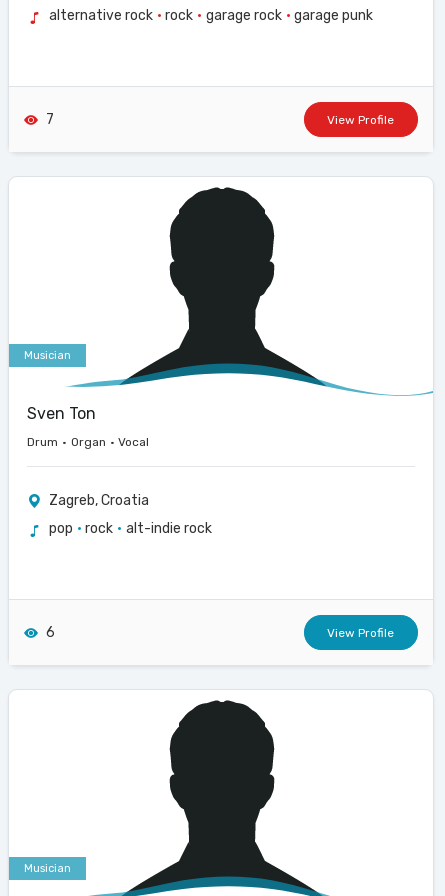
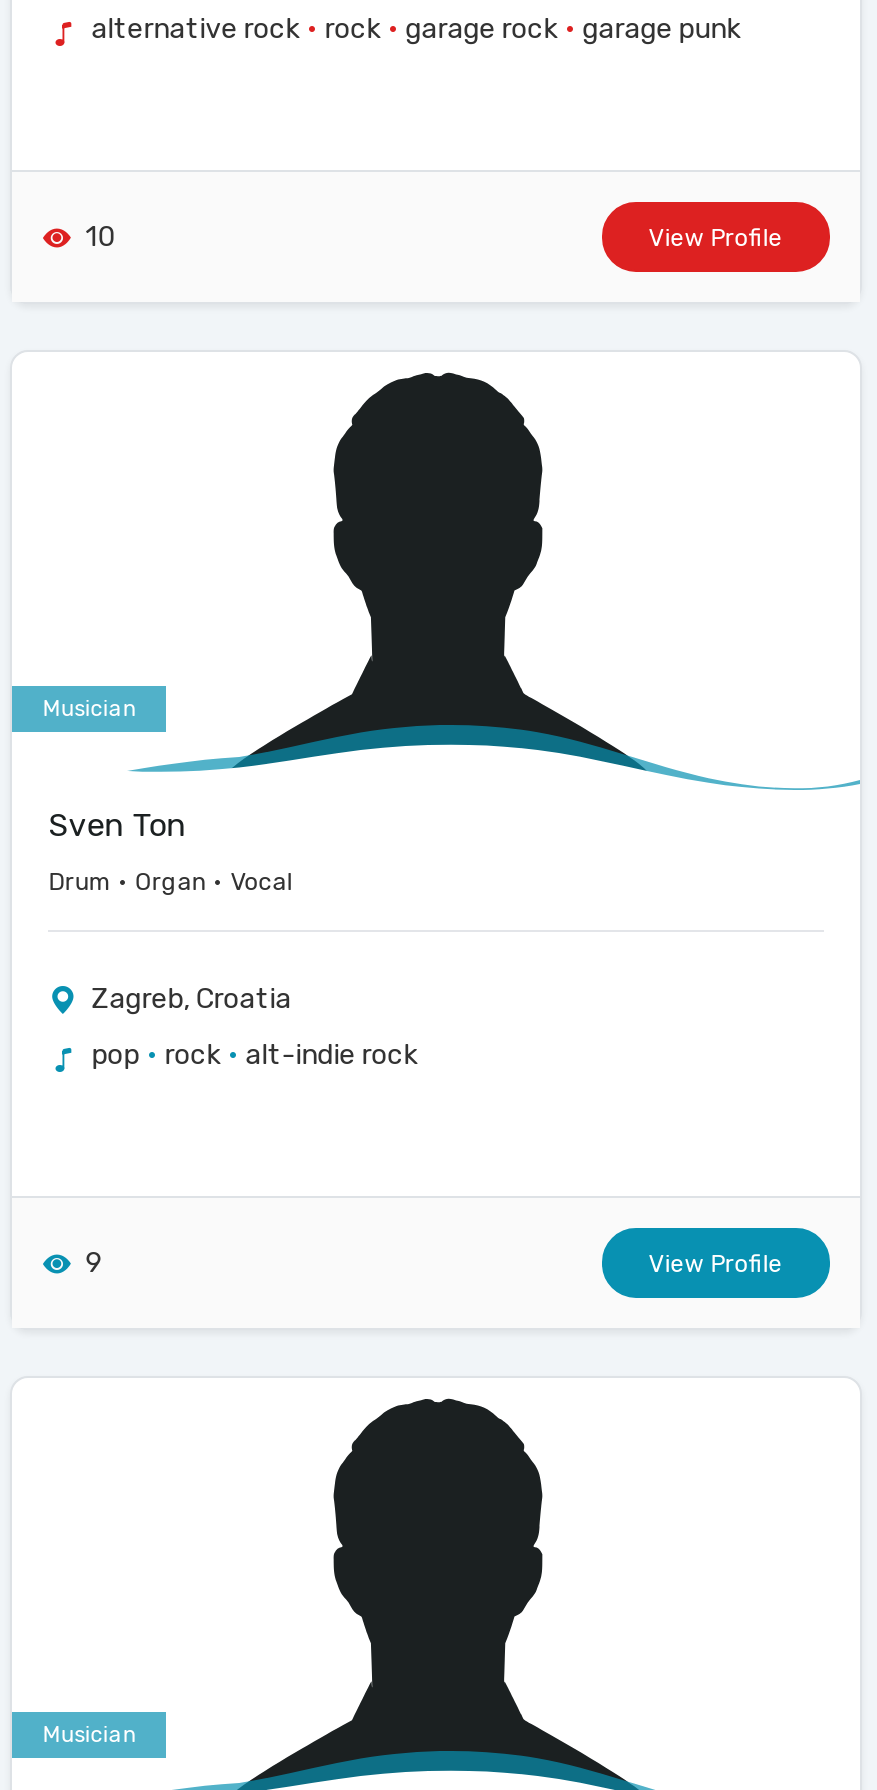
- 7
+ 10

- 6
+ 9
